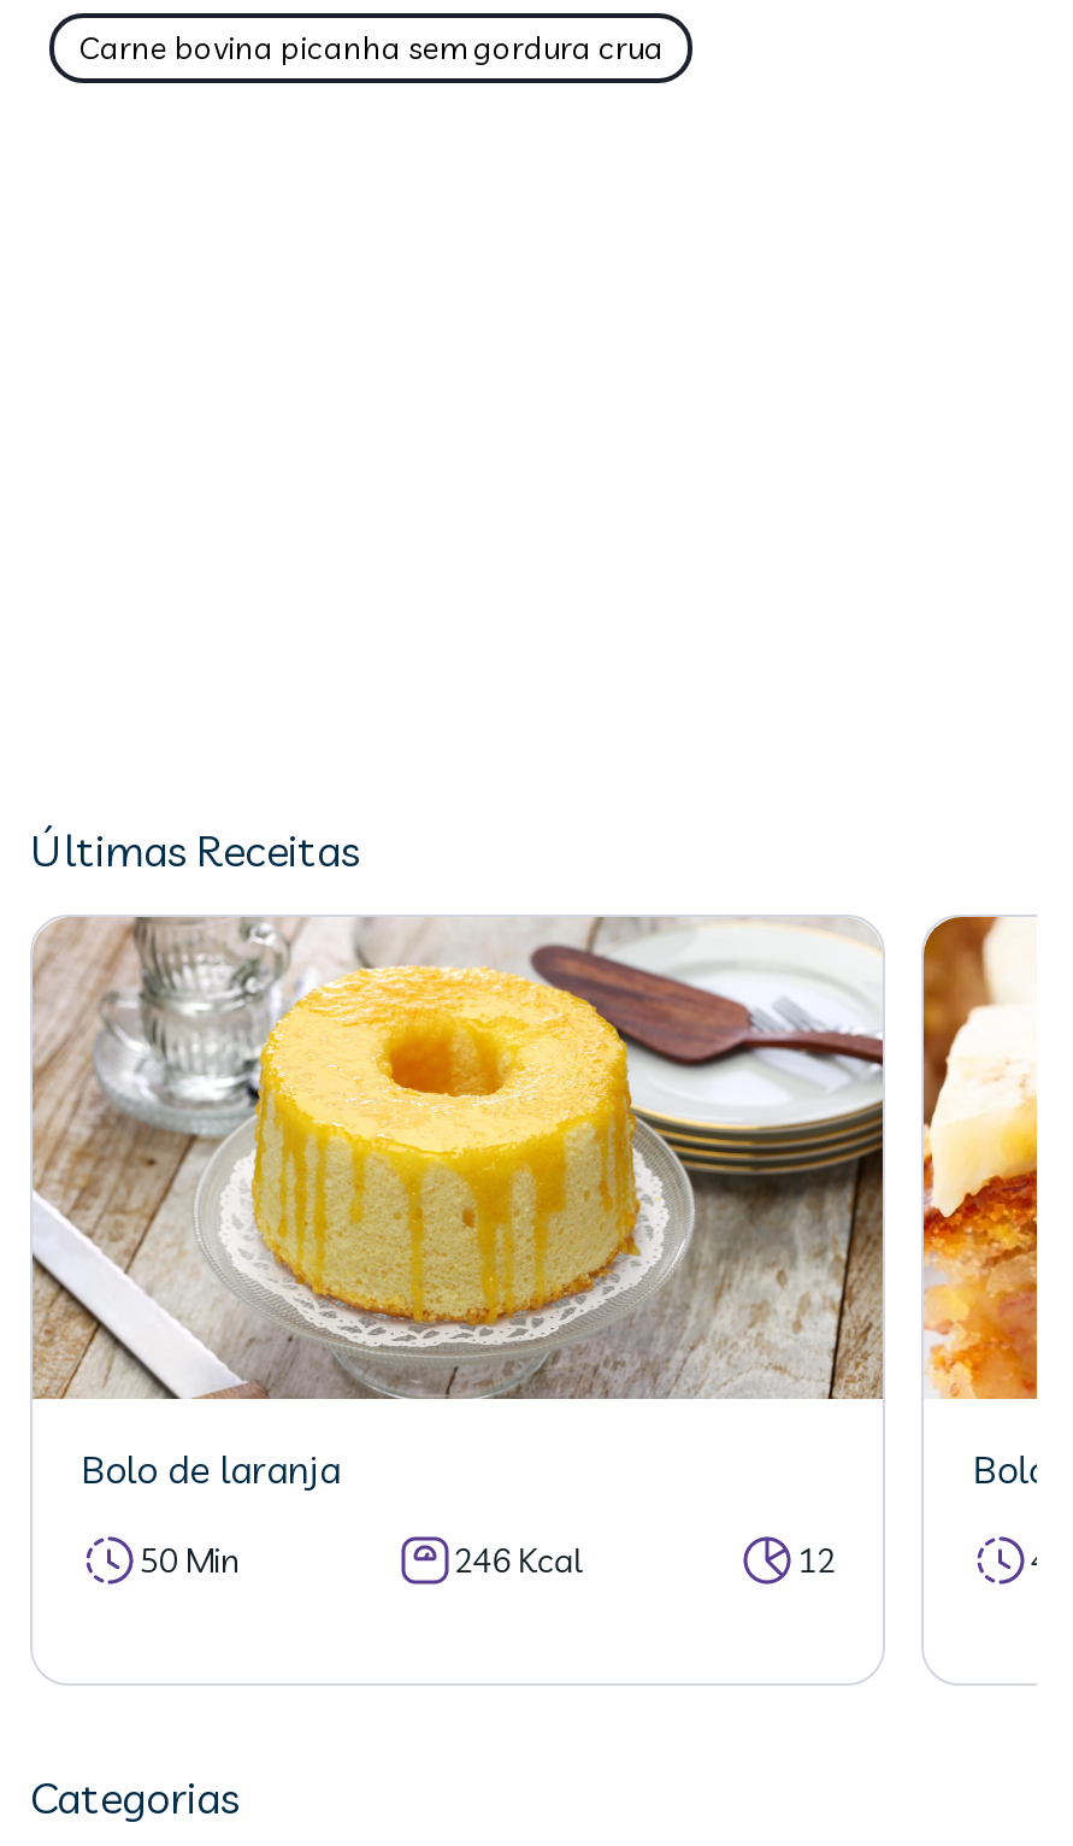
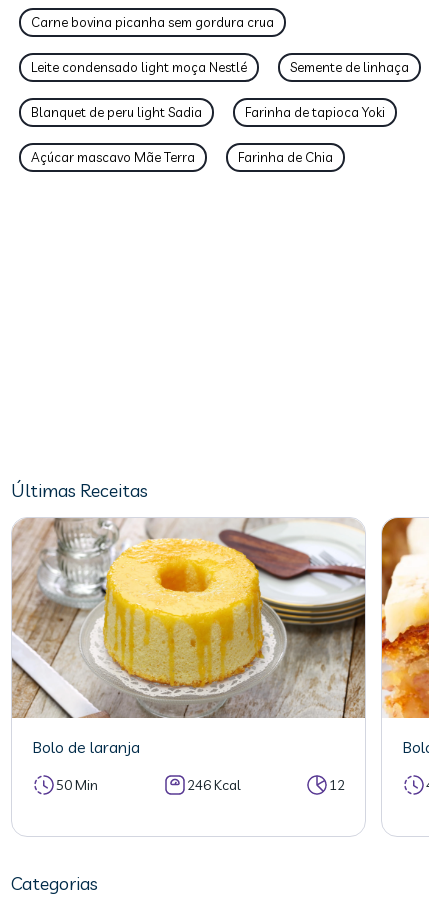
+ Leite condensado light moça Nestlé
+ Semente de linhaça
+ Blanquet de peru light Sadia
+ Farinha de tapioca Yoki
+ Açúcar mascavo Mãe Terra
+ Farinha de Chia
